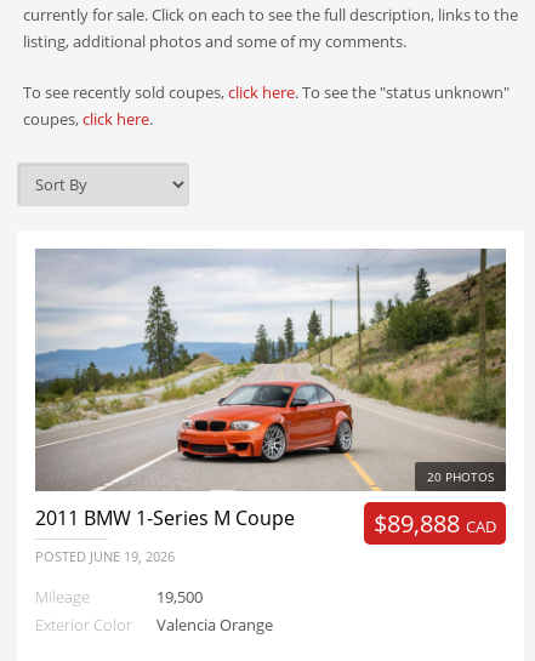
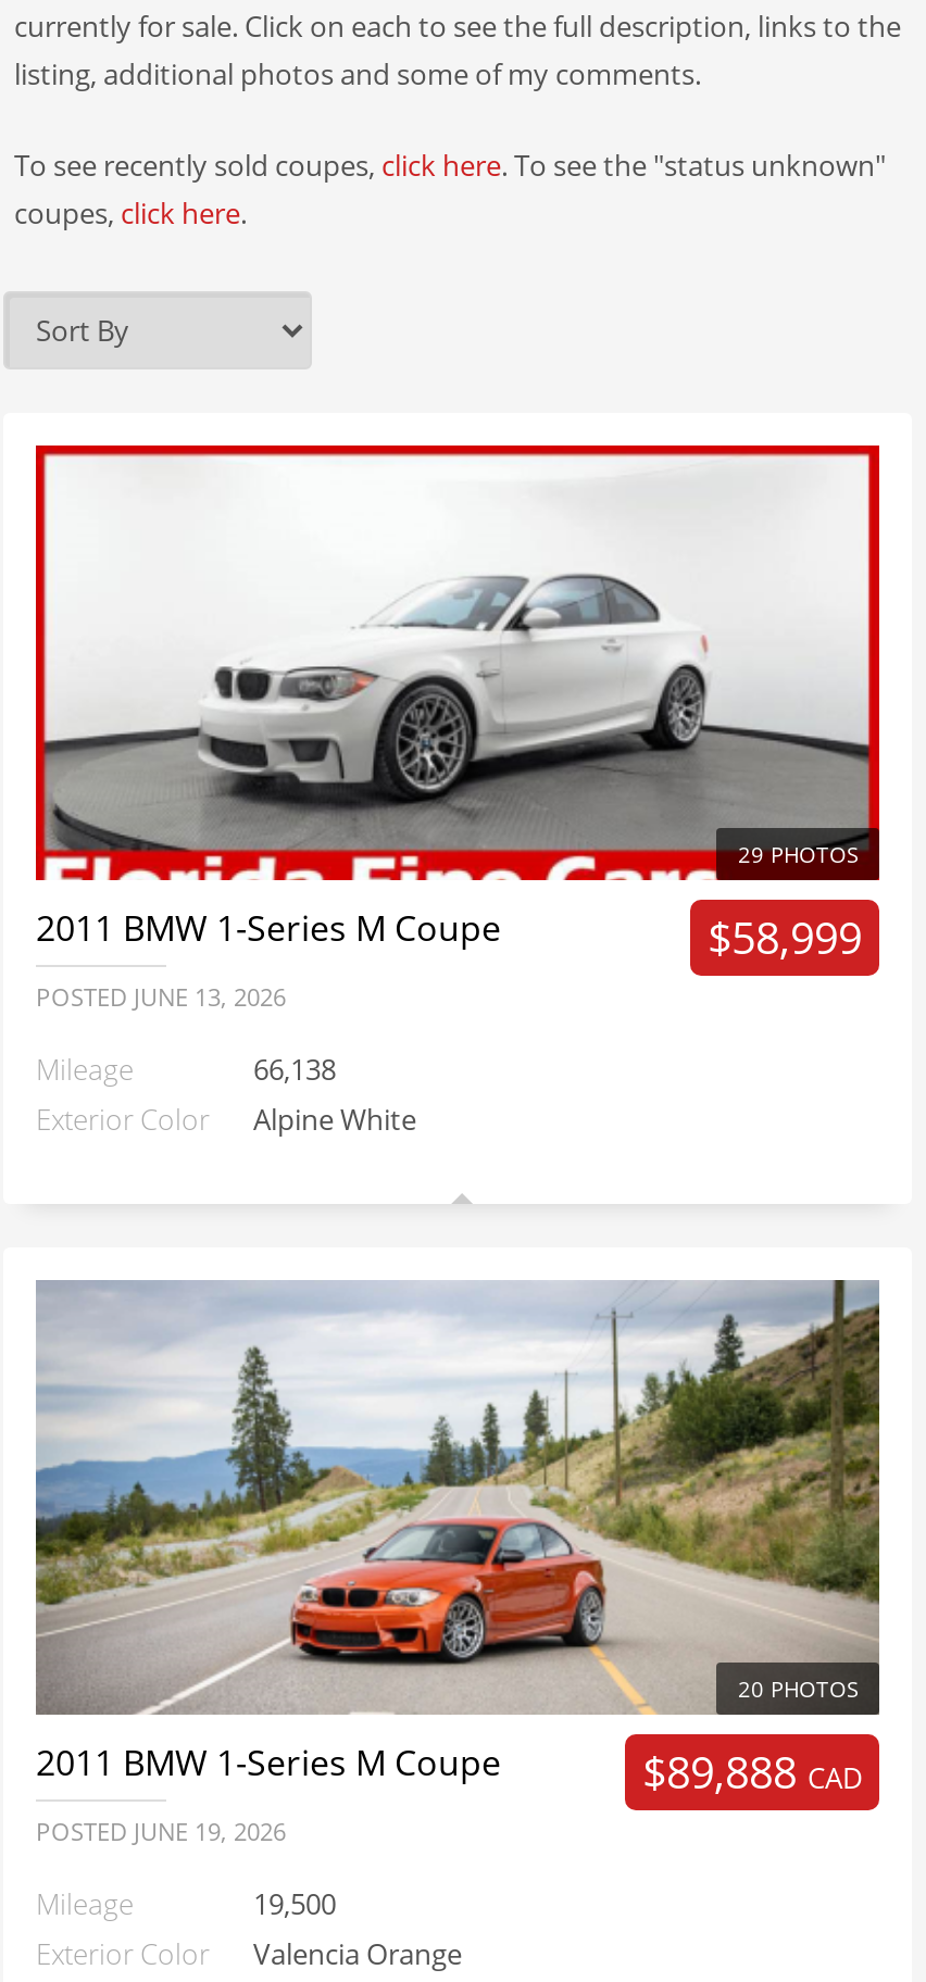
+ [image]
+ 29 PHOTOS
+ 2011 BMW 1-Series M Coupe
+ POSTED JUNE 13, 2026

+ $58,999
+ Mileage
+ 66,138
+ Exterior Color
+ Alpine White
